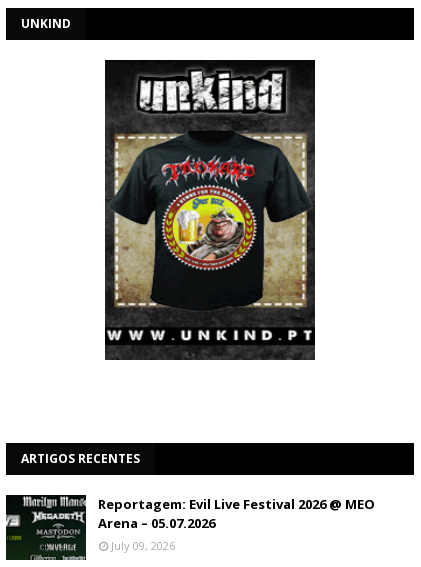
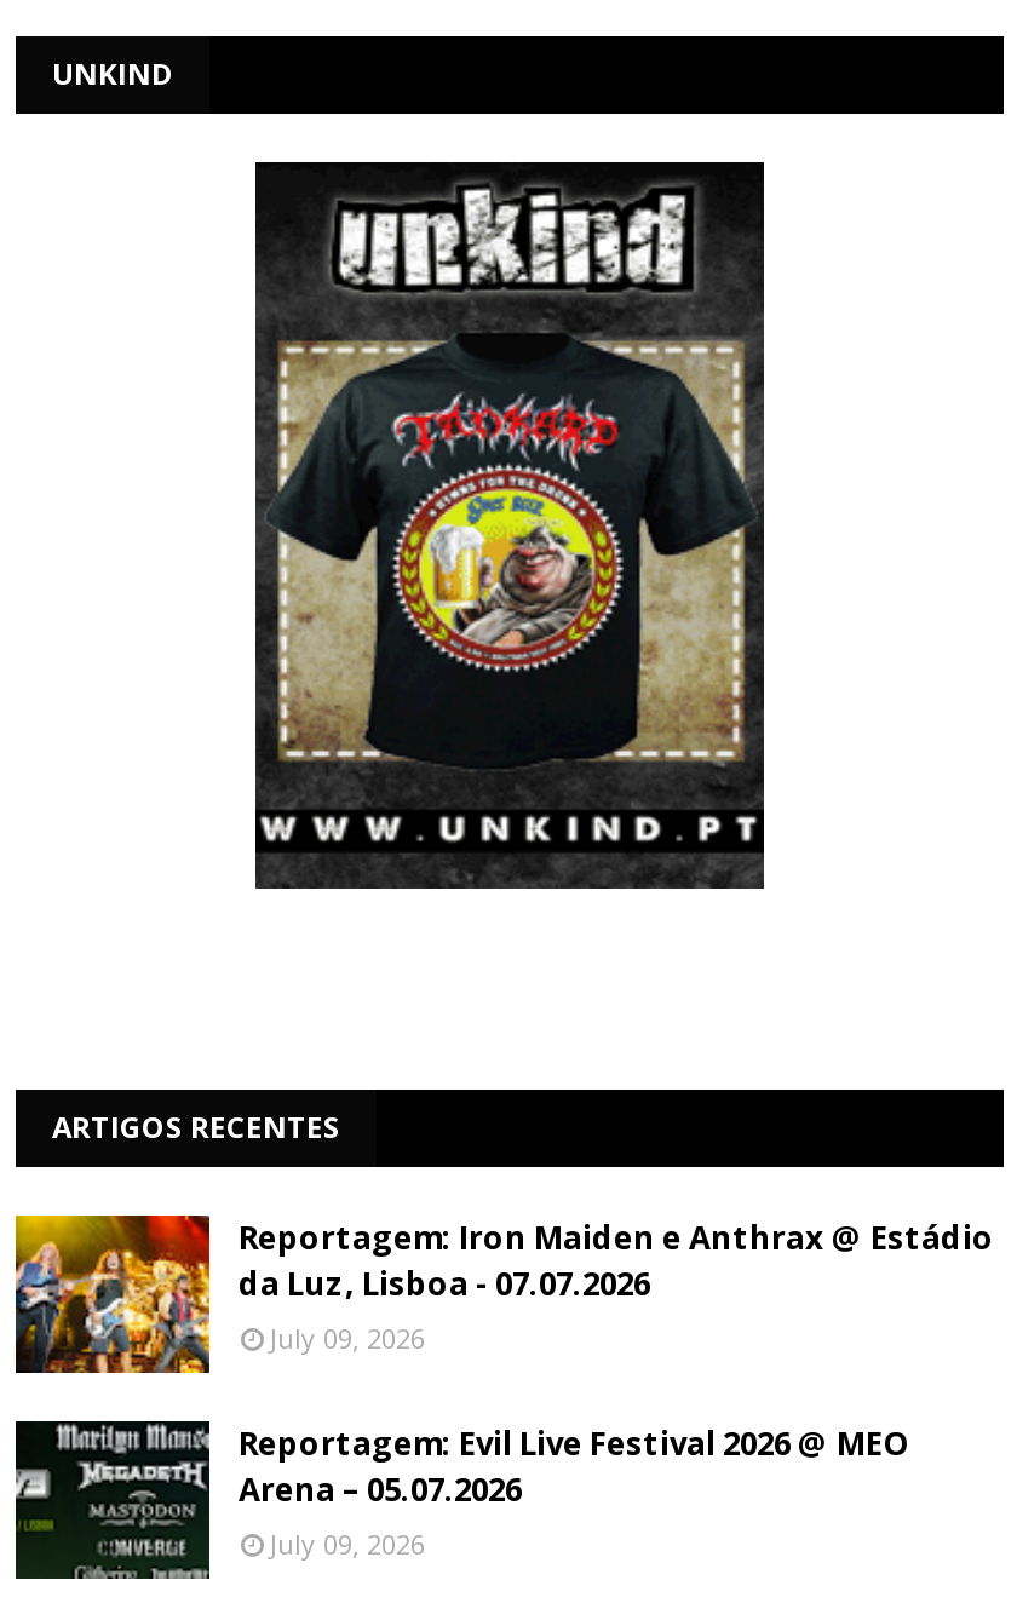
+ [image]
+ Reportagem: Iron Maiden e Anthrax @ Estádio
+ da Luz, Lisboa - 07.07.2026
+ July 09, 2026
